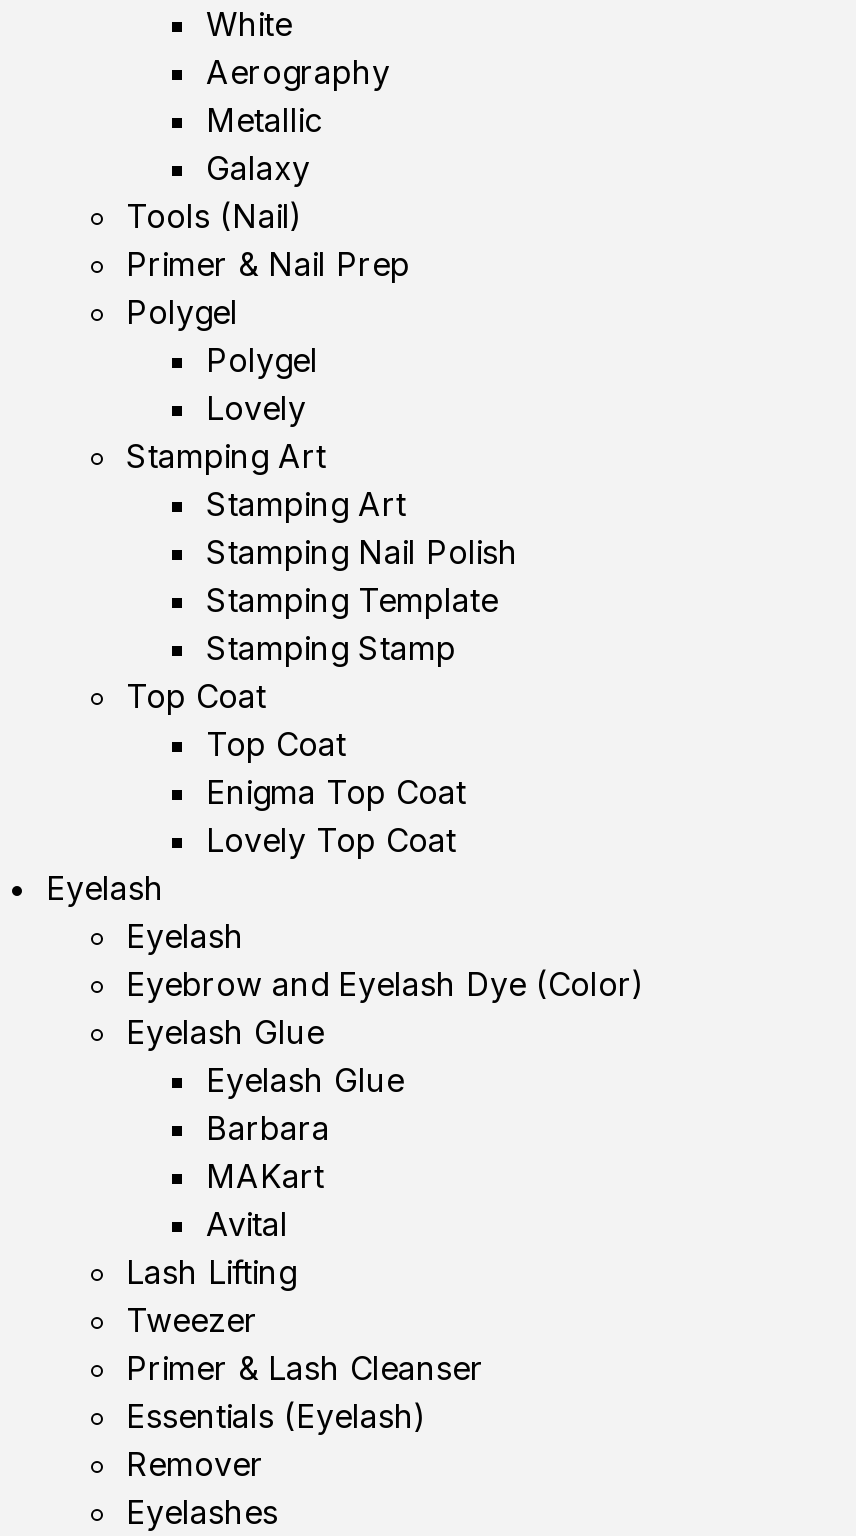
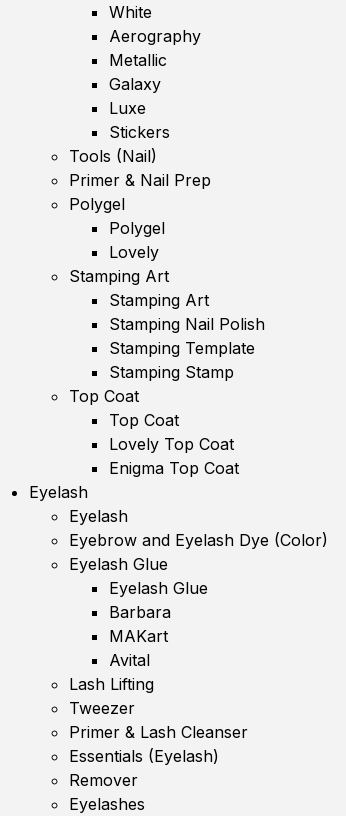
+ Luxe
+ Stickers

moved down: Enigma Top Coat
